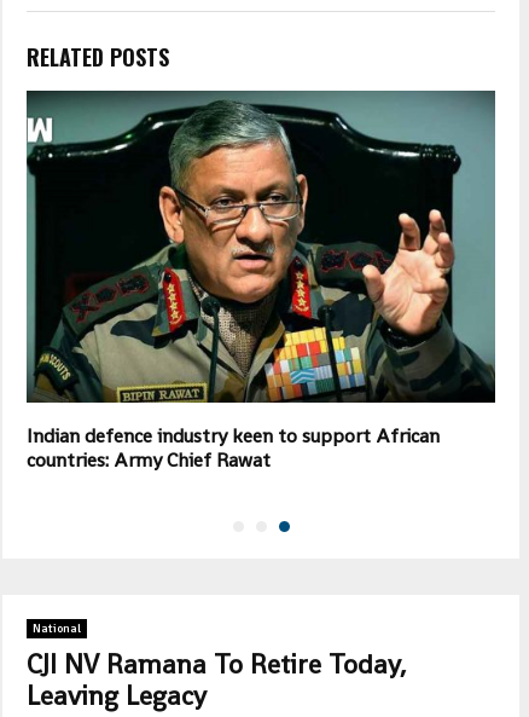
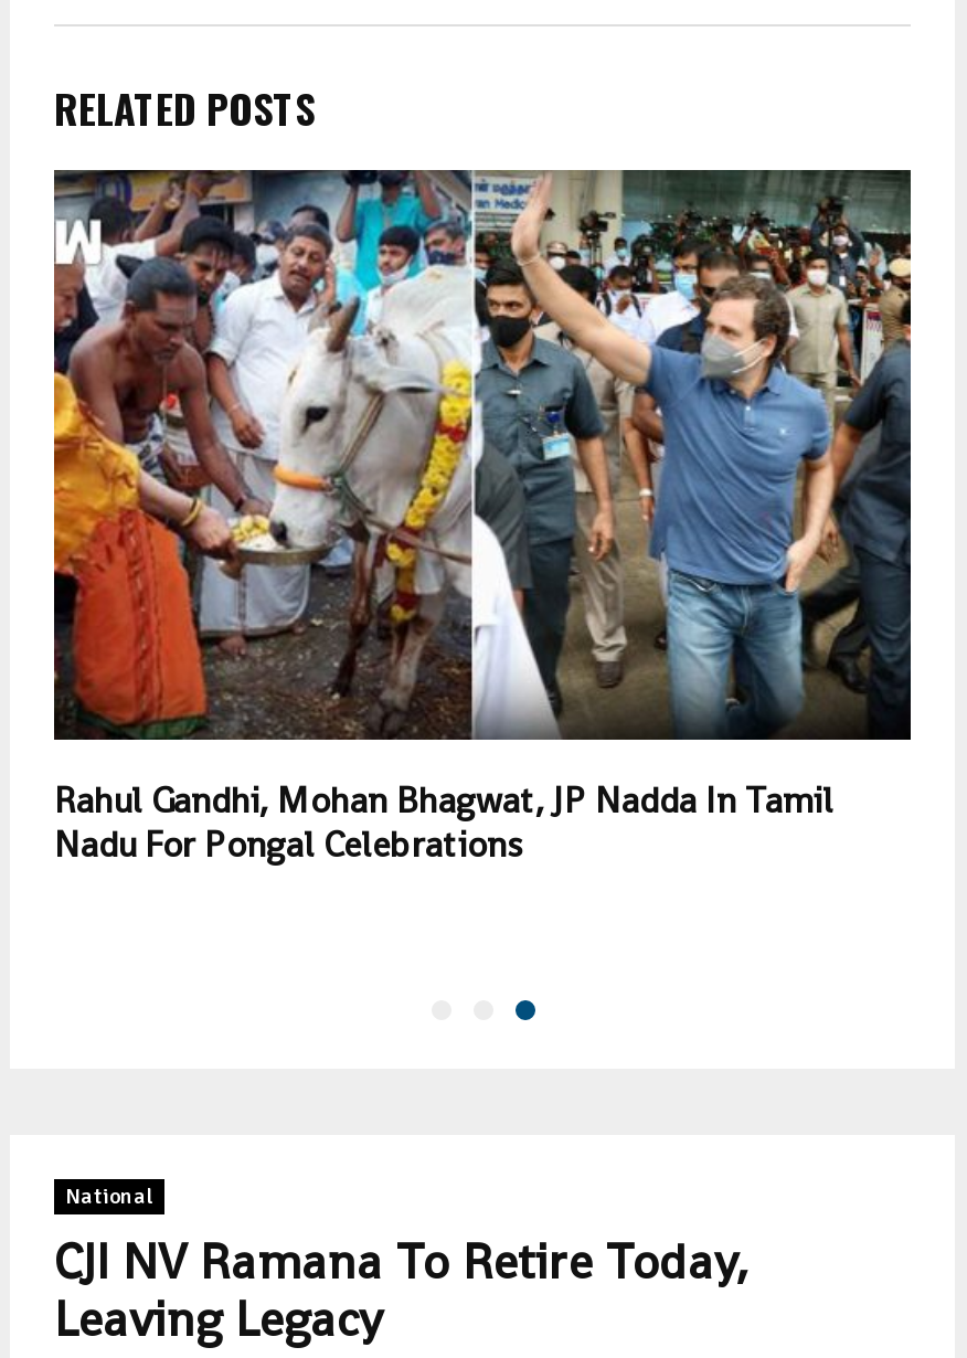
- [image]
- Indian defence industry keen to support African
- countries: Army Chief Rawat
+ [image]
+ Rahul Gandhi, Mohan Bhagwat, JP Nadda In Tamil
+ Nadu For Pongal Celebrations
